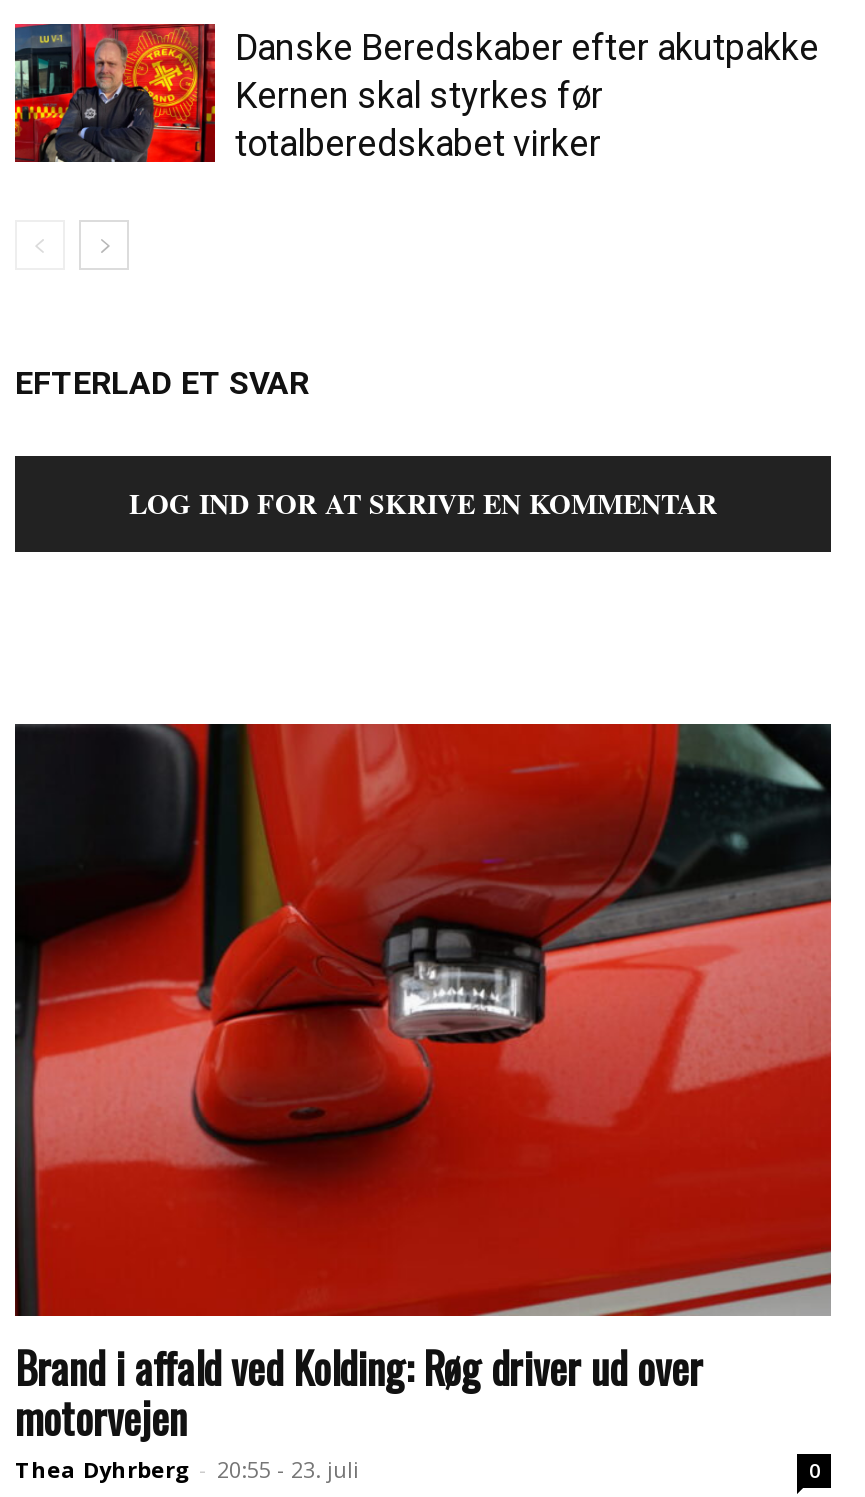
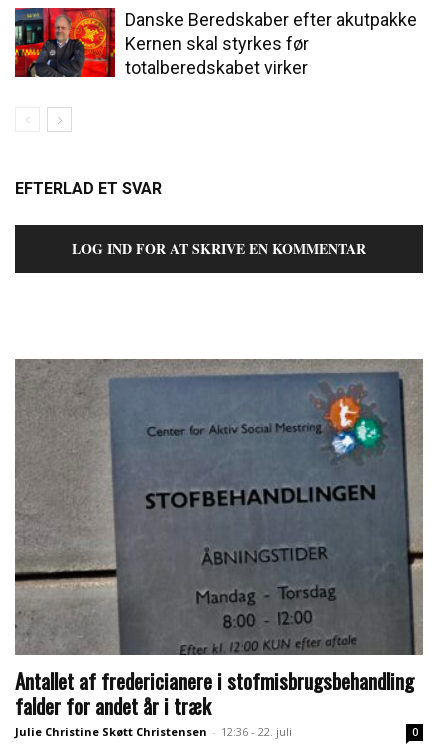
- [image]
- Brand i affald ved Kolding: Røg driver ud over
- motorvejen
- Thea Dyhrberg - 20:55 - 23. juli
+ [image]
+ Antallet af fredericianere i stofmisbrugsbehandling
+ falder for andet år i træk
+ Julie Christine Skøtt Christensen - 12:36 - 22. juli
